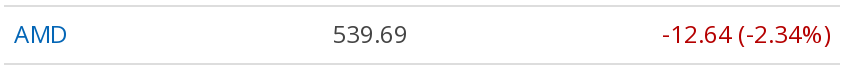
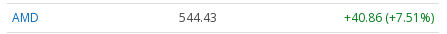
- 539.69
+ 544.43

- -12.64 (-2.34%)
+ +40.86 (+7.51%)
